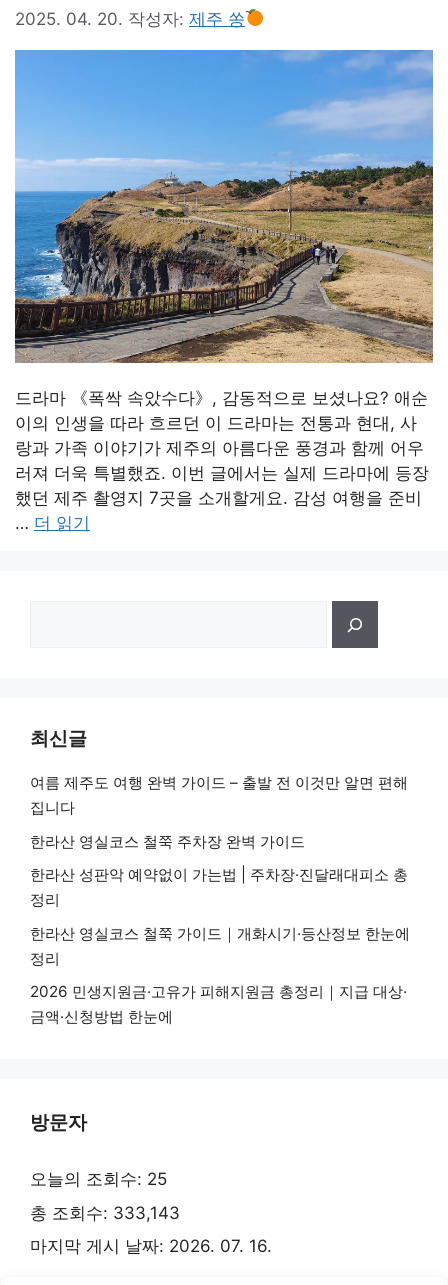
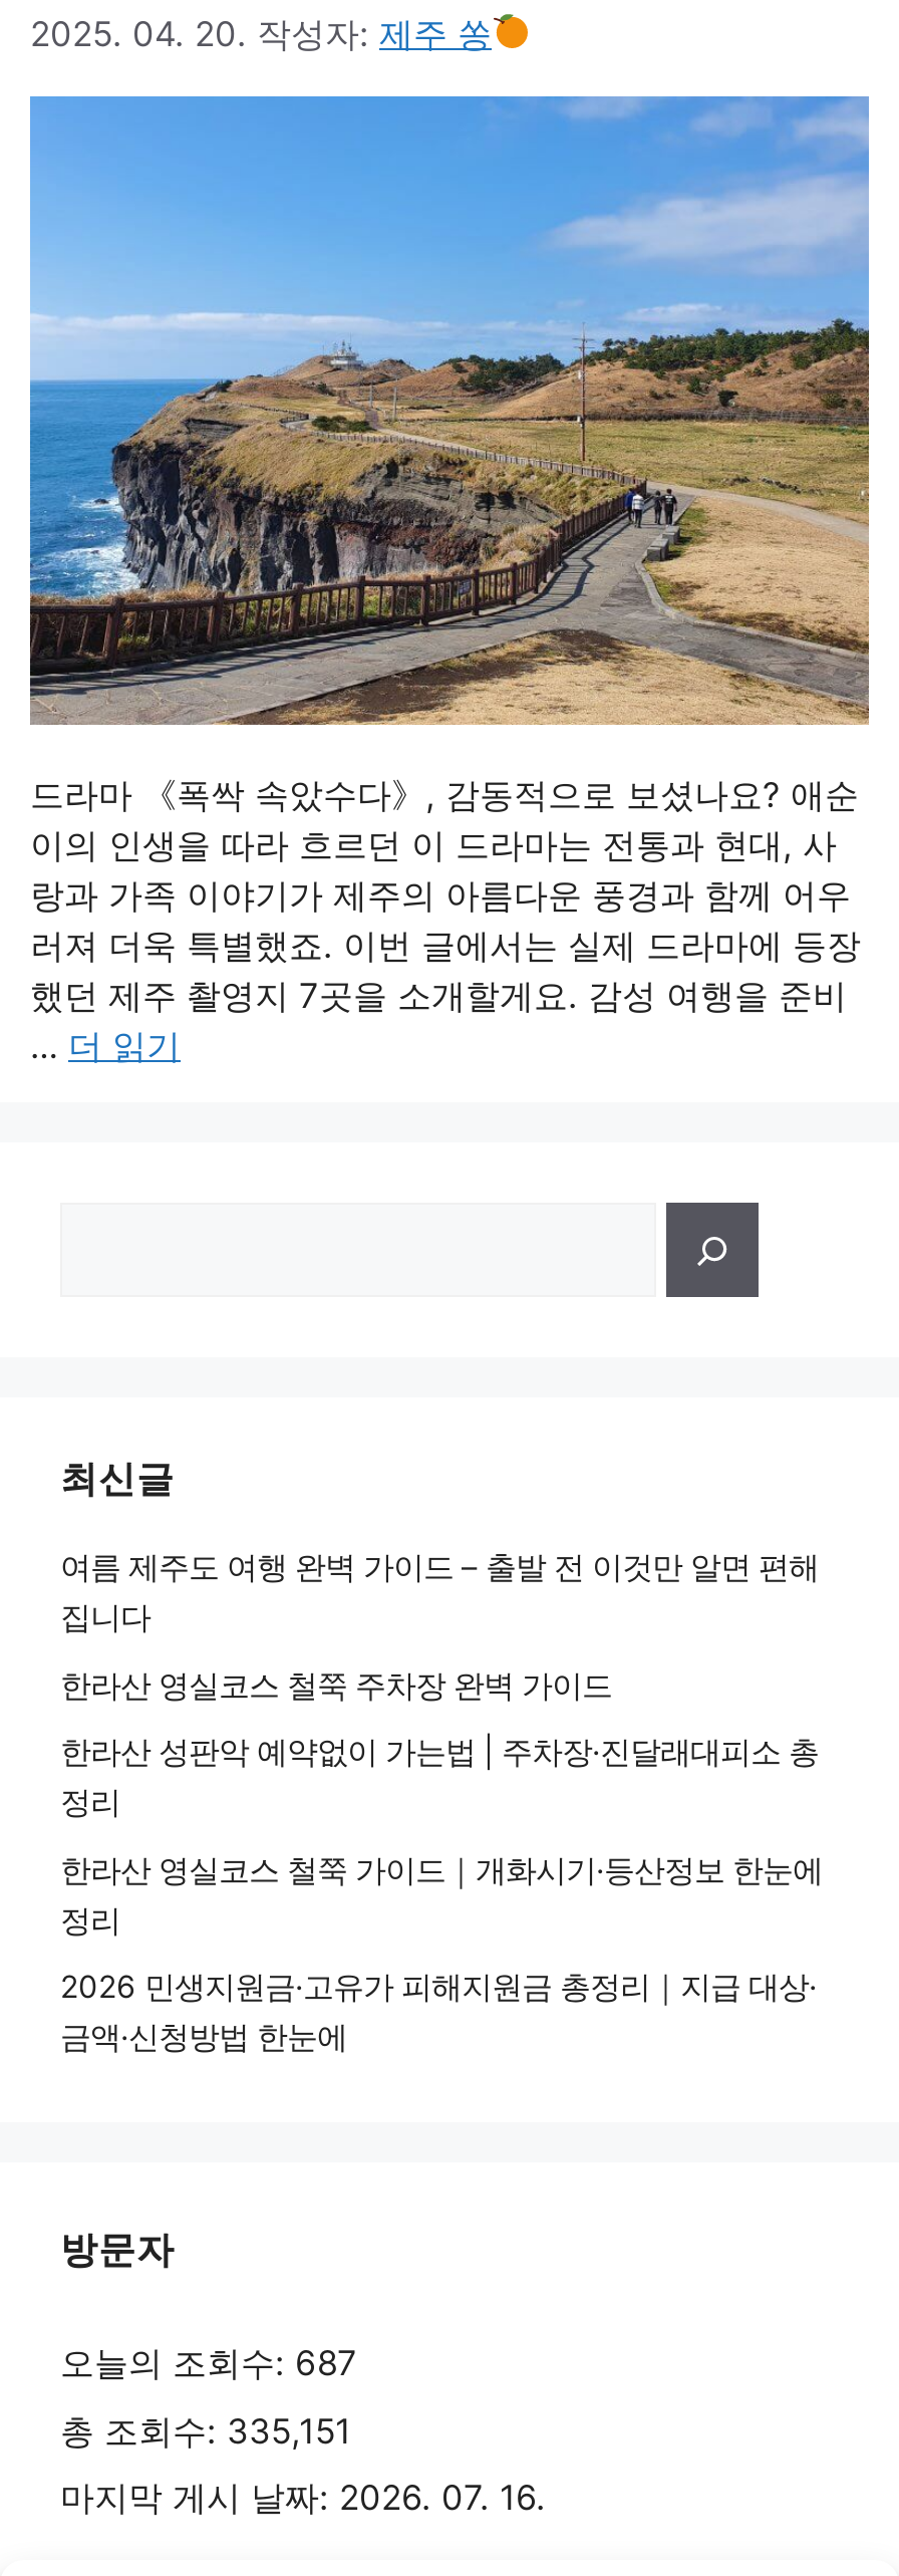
- 오늘의 조회수: 25
+ 오늘의 조회수: 687

- 총 조회수: 333,143
+ 총 조회수: 335,151
